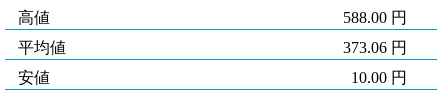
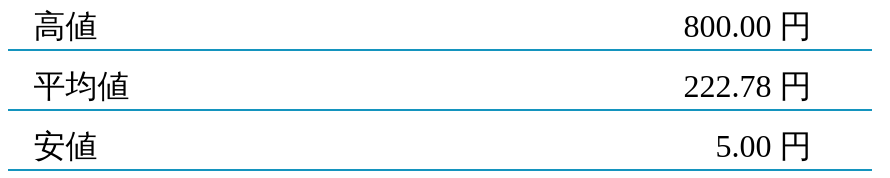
- 588.00 円
+ 800.00 円

- 373.06 円
+ 222.78 円

- 10.00 円
+ 5.00 円
